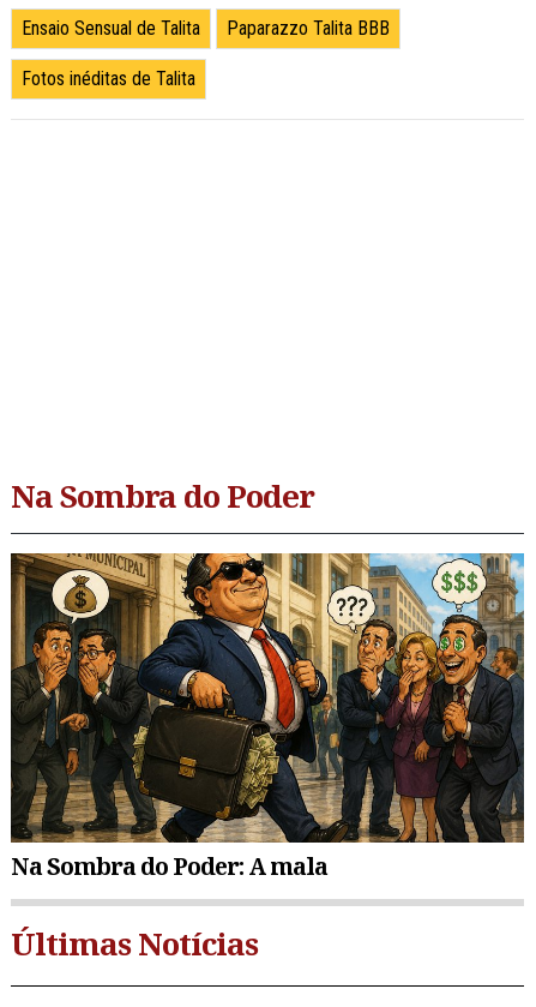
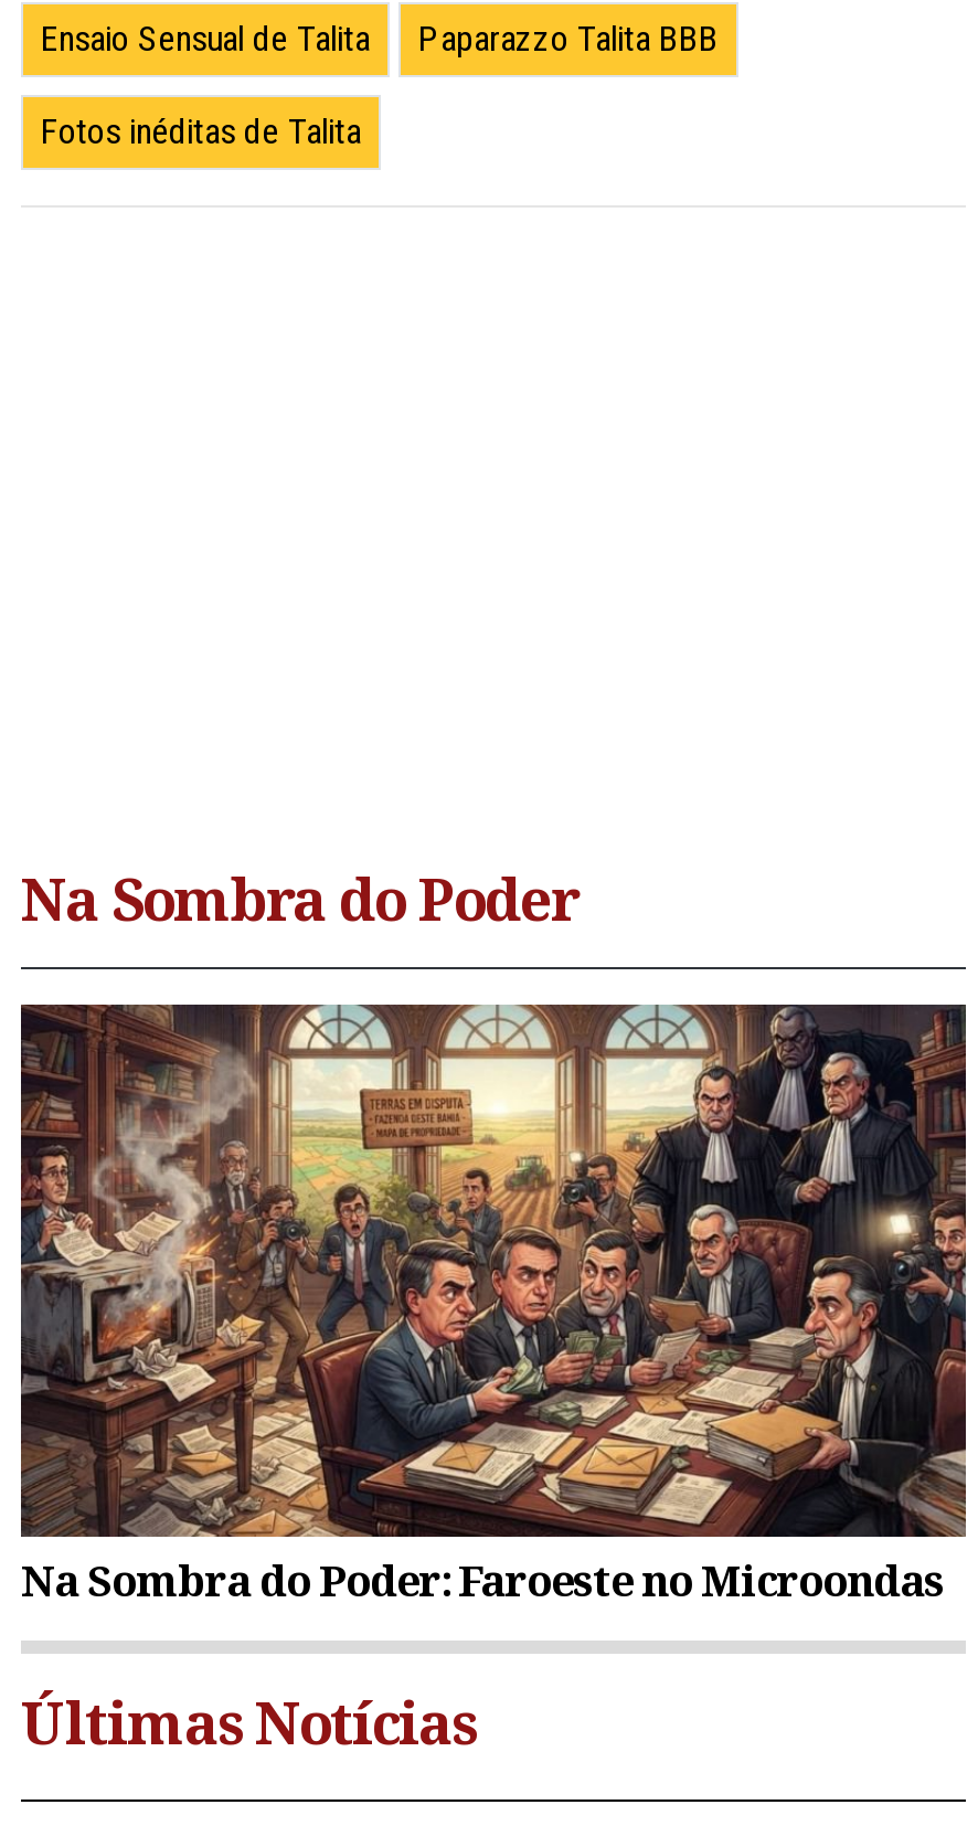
- [image]
- Na Sombra do Poder: A mala
+ [image]
+ Na Sombra do Poder: Faroeste no Microondas
